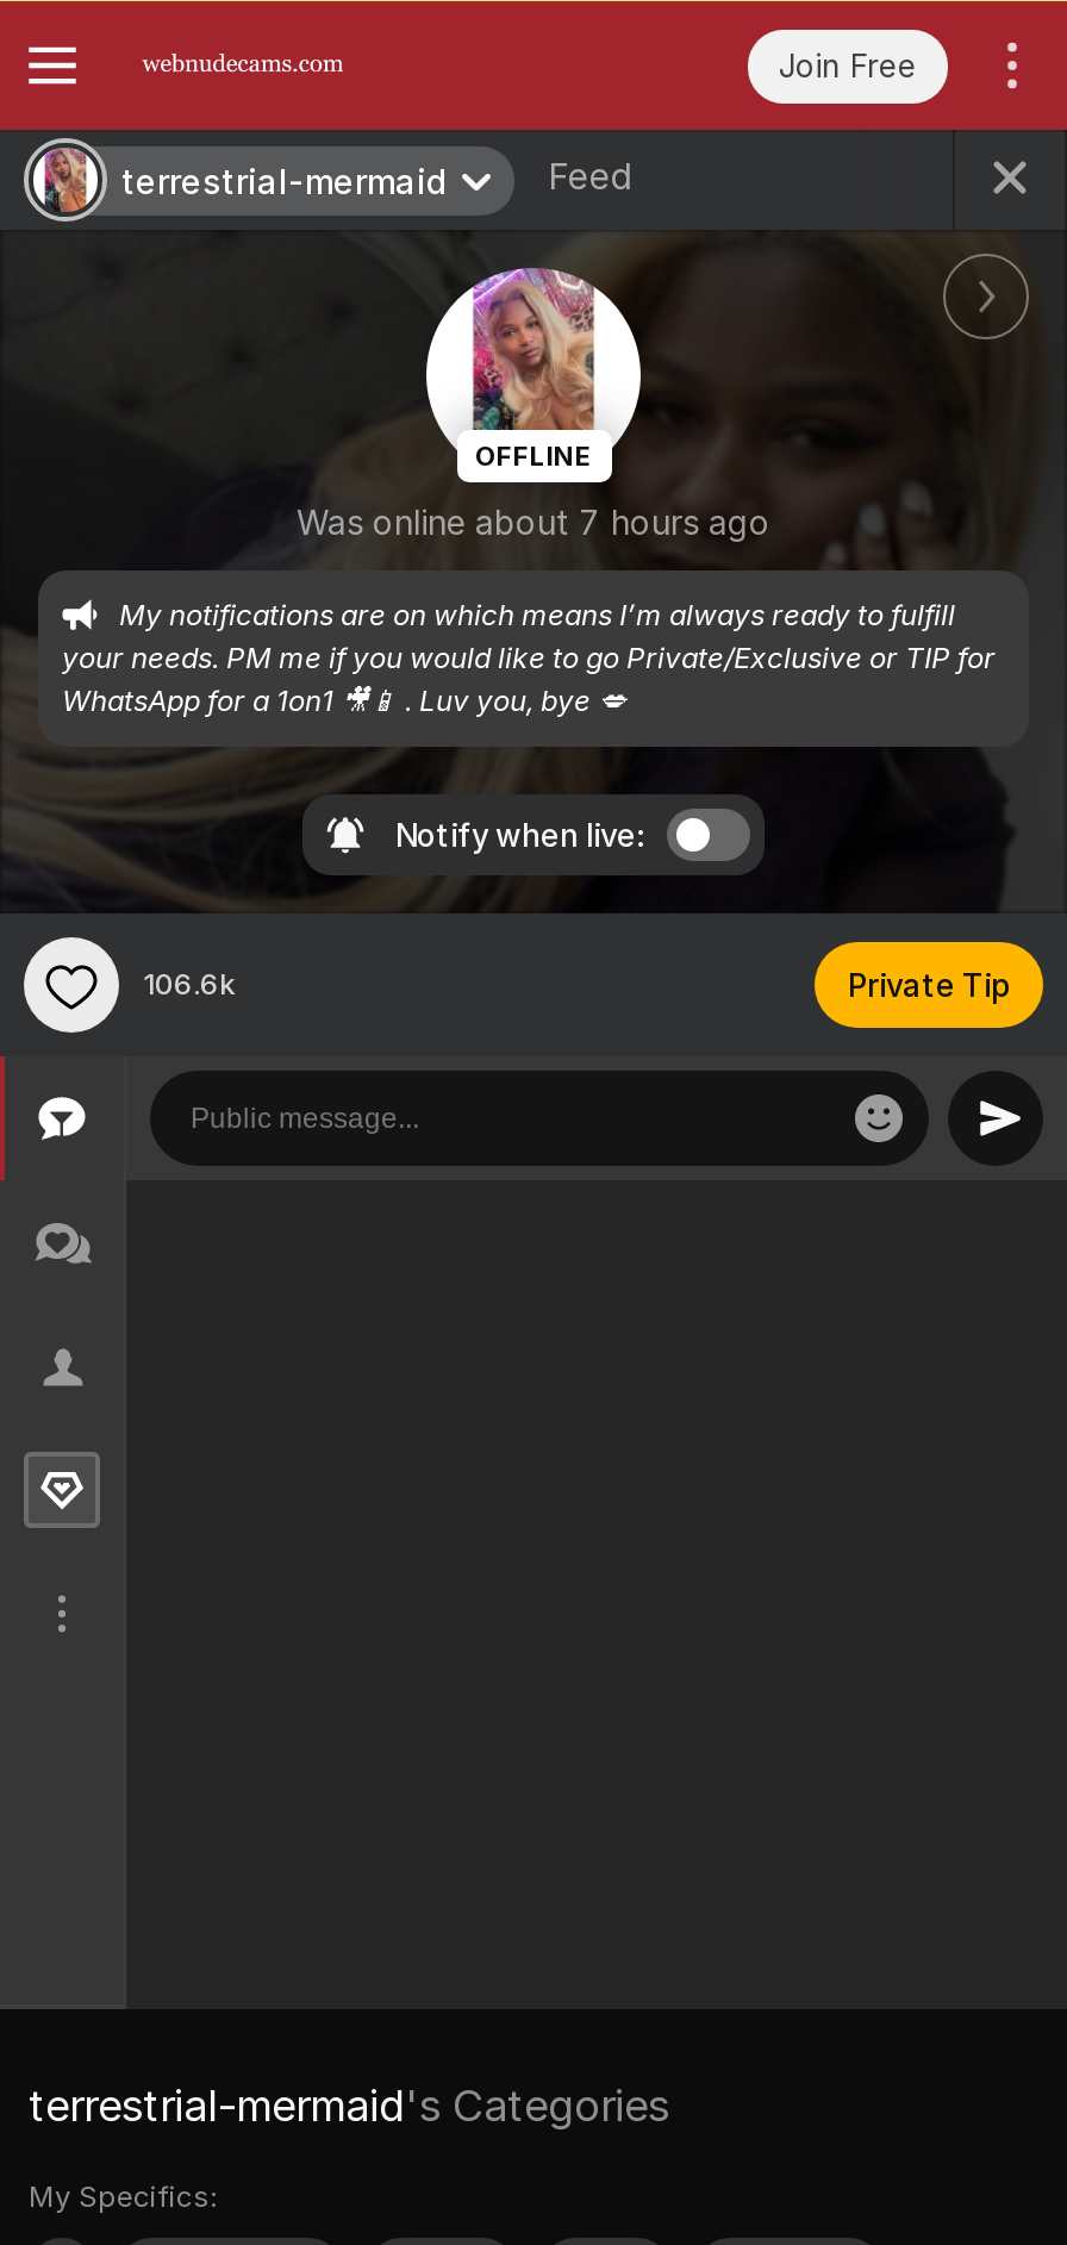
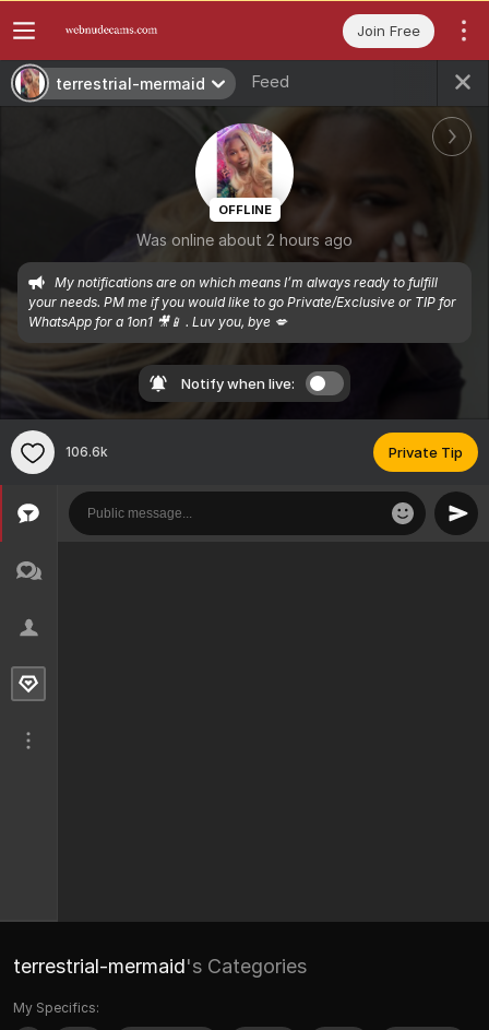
- Was online about 7 hours ago
+ Was online about 2 hours ago
